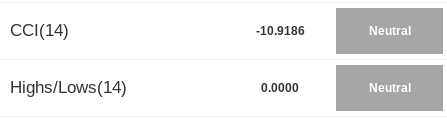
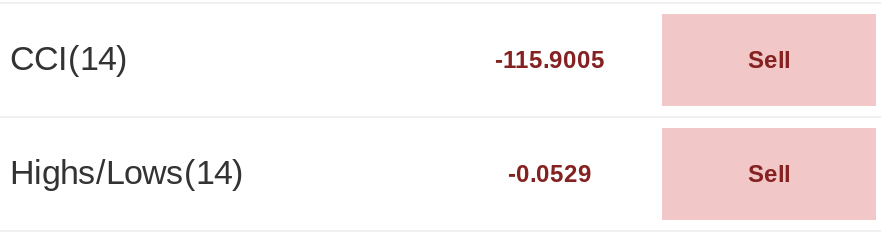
- -10.9186
- Neutral
+ -115.9005
+ Sell

- 0.0000
- Neutral
+ -0.0529
+ Sell
